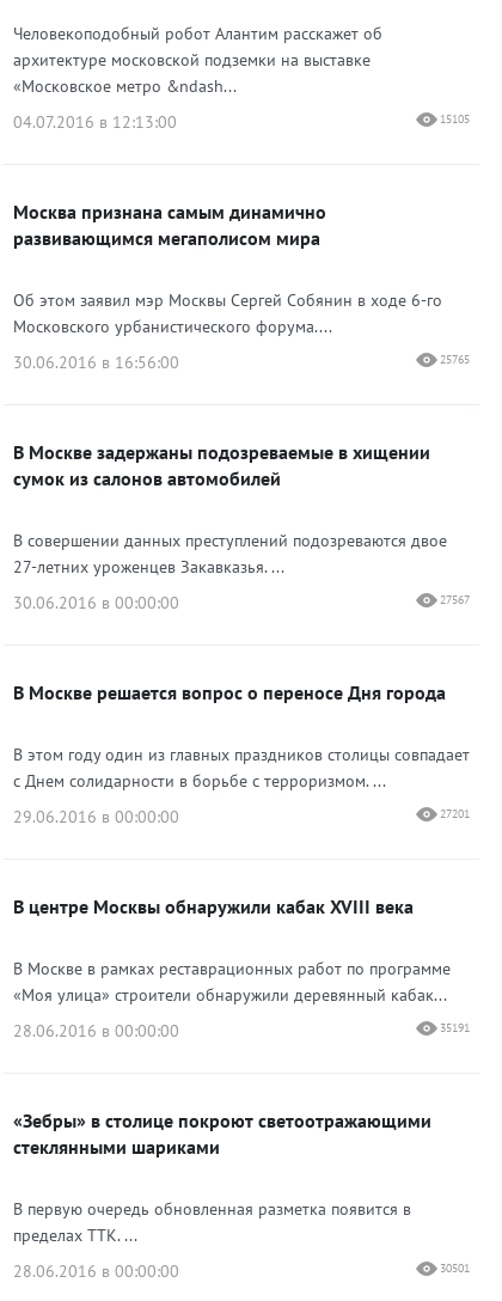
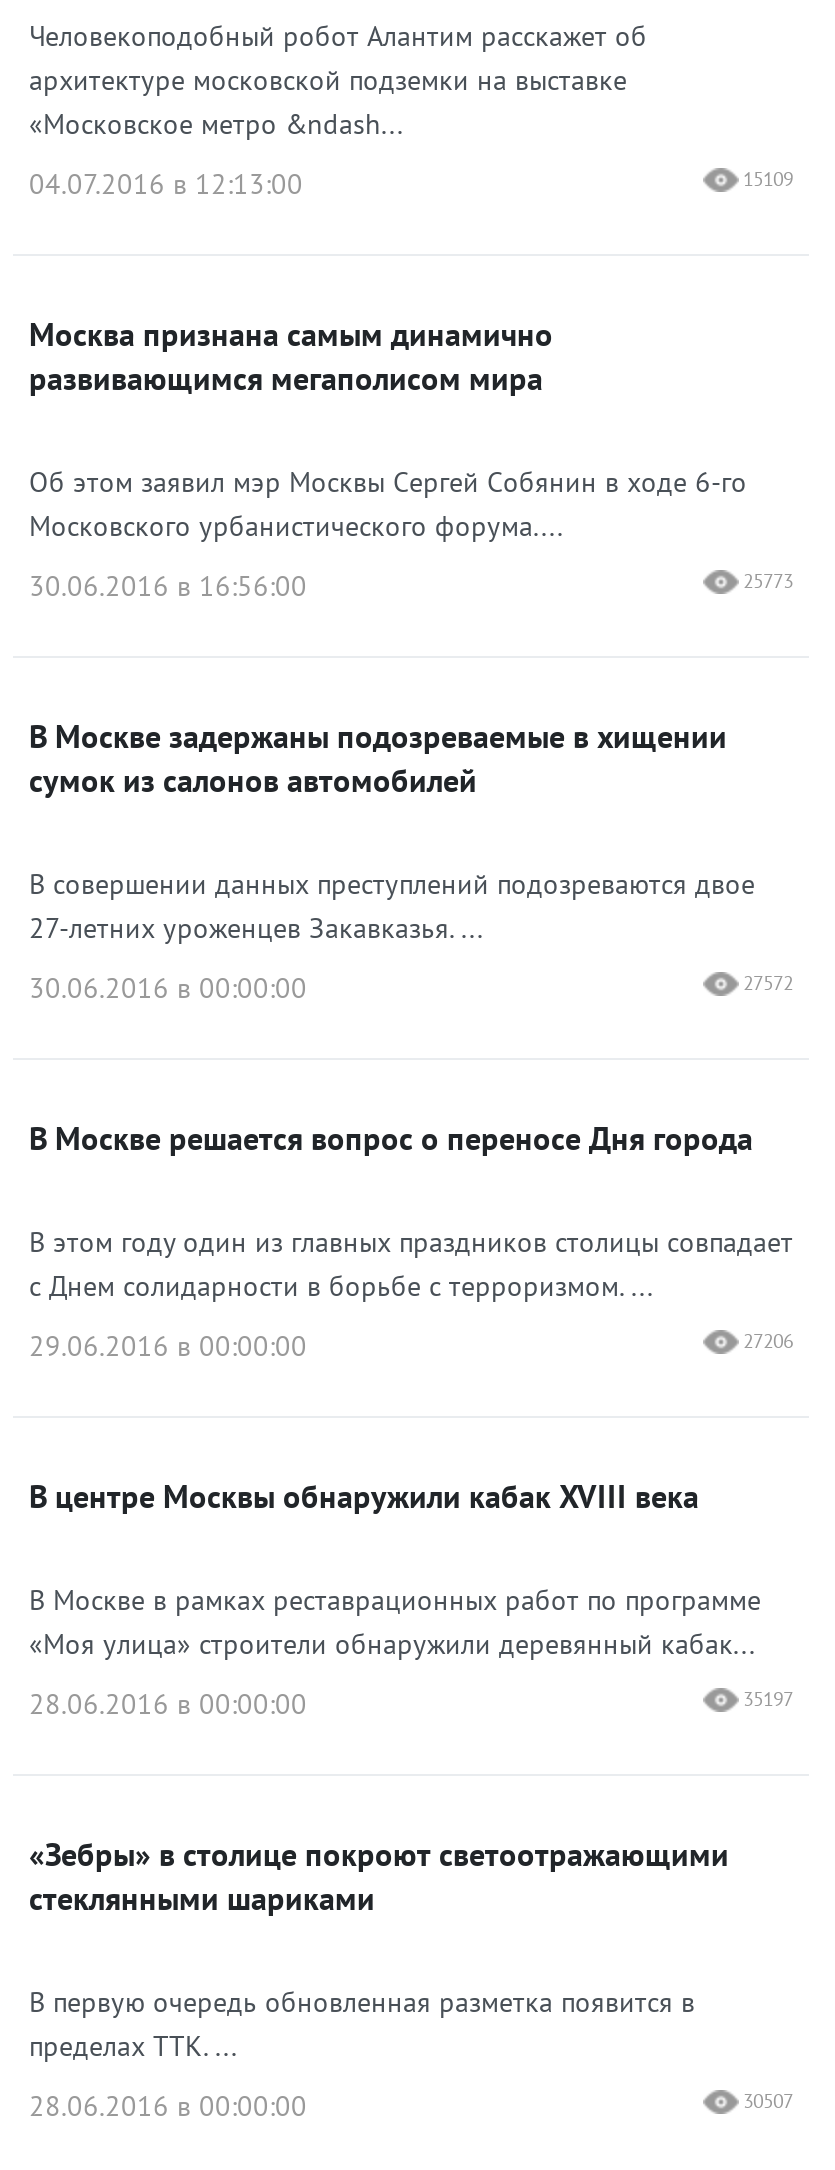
- 15105
+ 15109

- 25765
+ 25773

- 27567
+ 27572

- 27201
+ 27206

- 35191
+ 35197

- 30501
+ 30507
